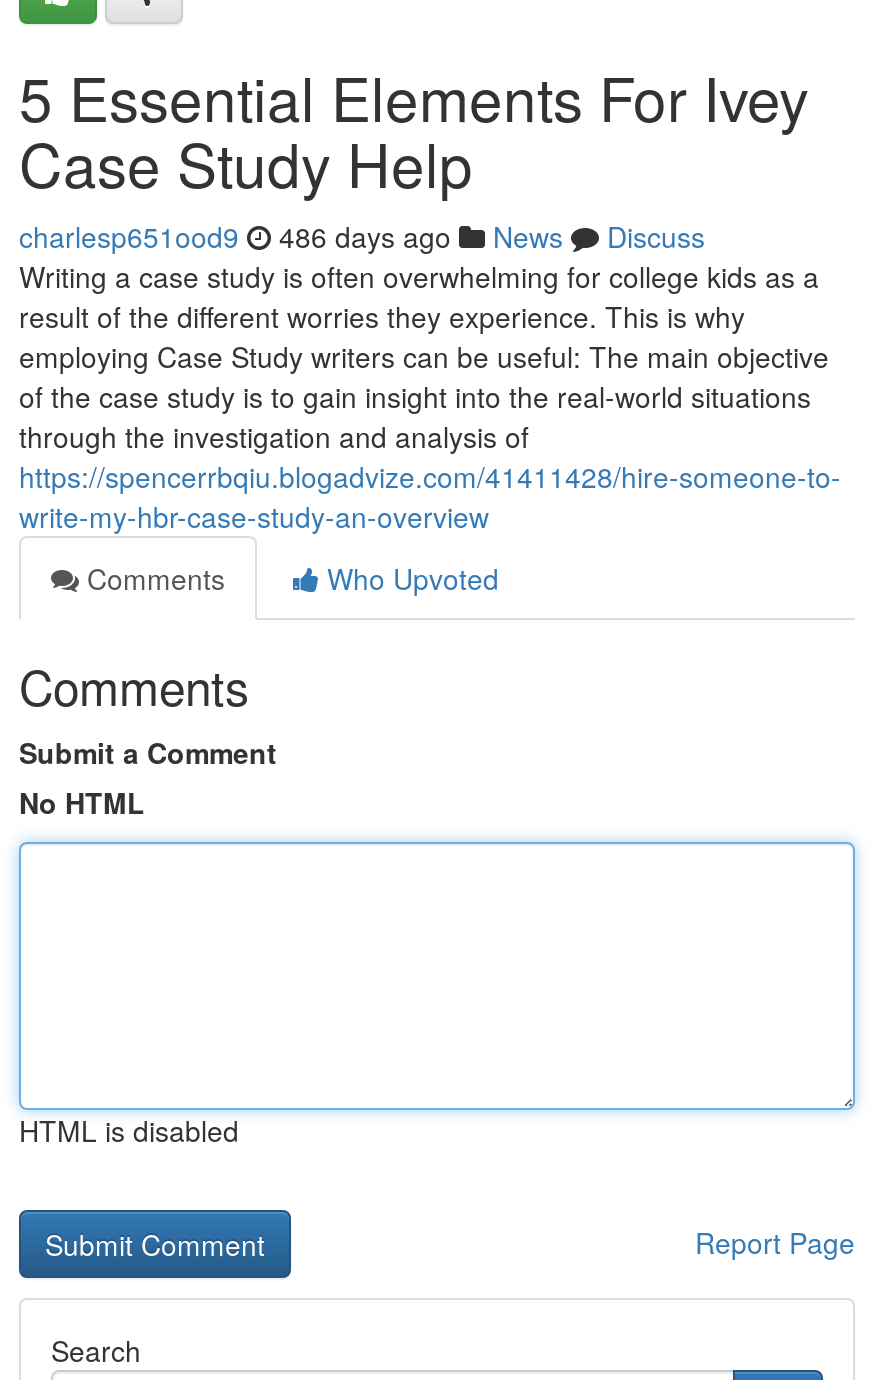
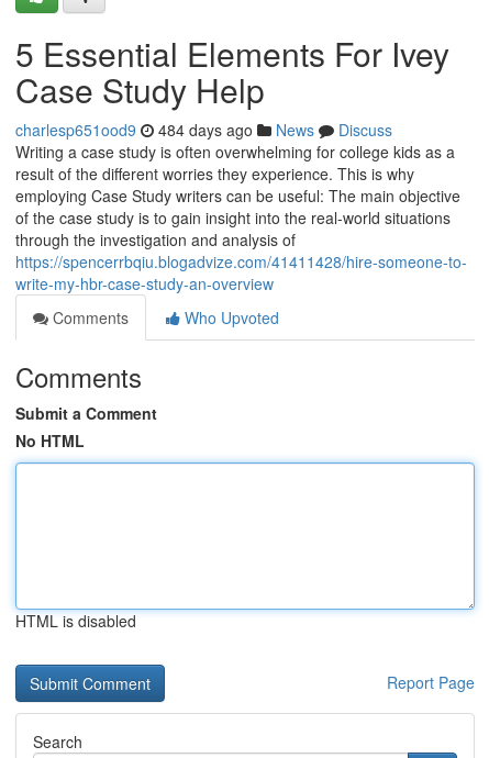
- charlesp651ood9 486 days ago News Discuss
+ charlesp651ood9 484 days ago News Discuss
